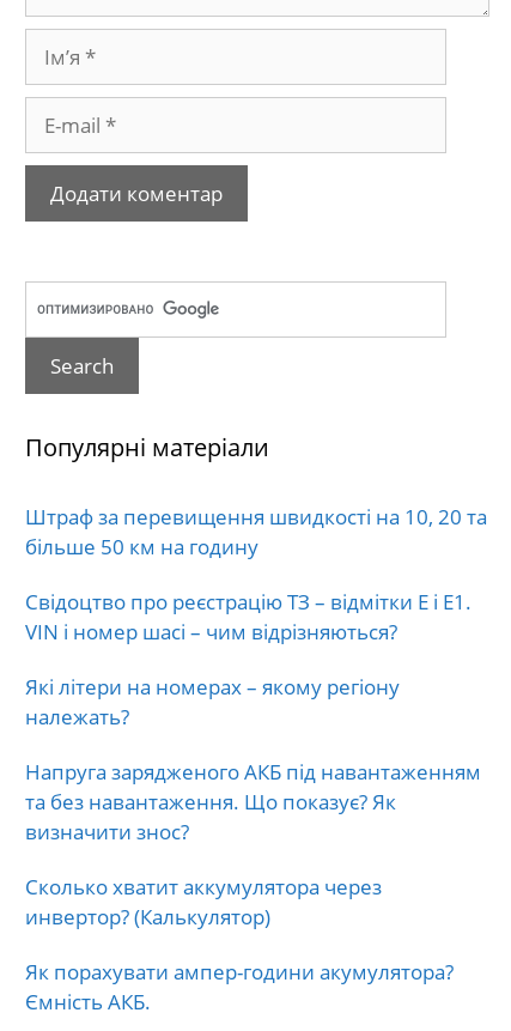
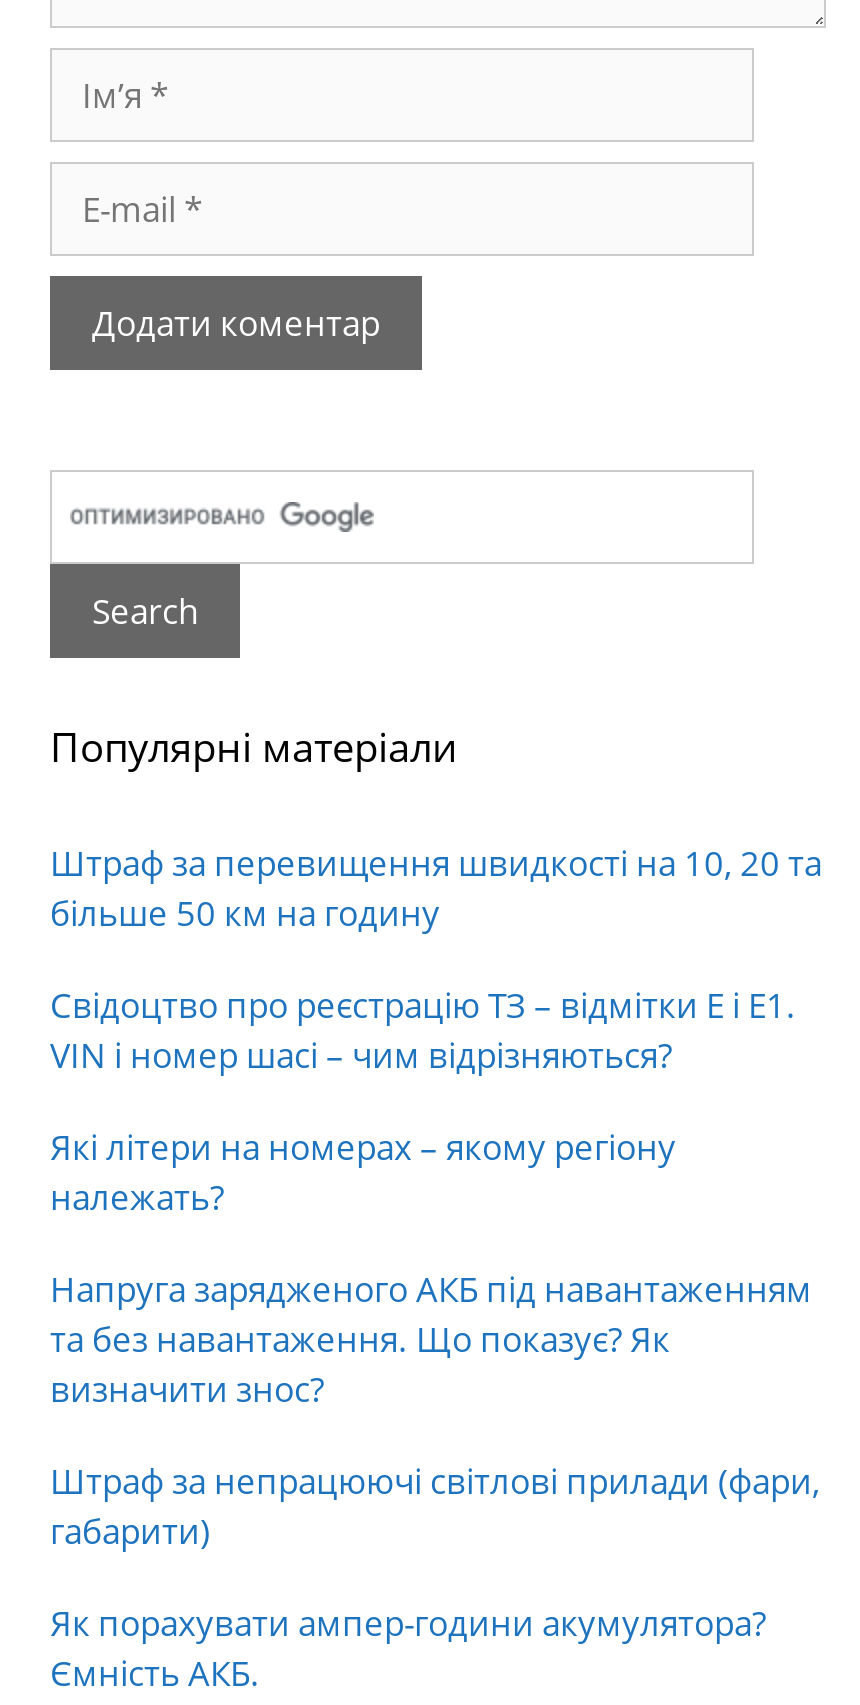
- Сколько хватит аккумулятора через
- инвертор? (Калькулятор)
+ Штраф за непрацюючі світлові прилади (фари,
+ габарити)
